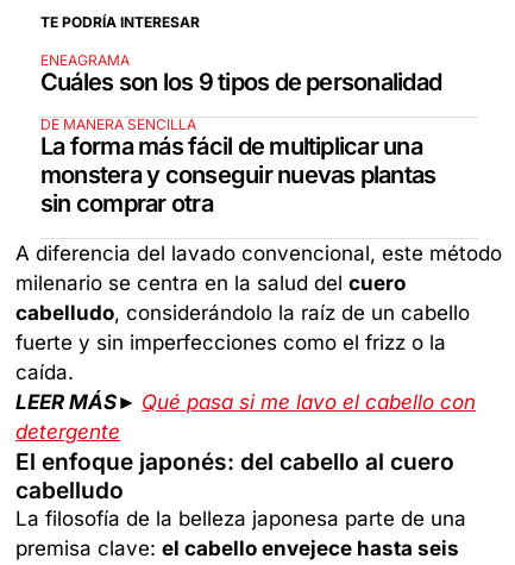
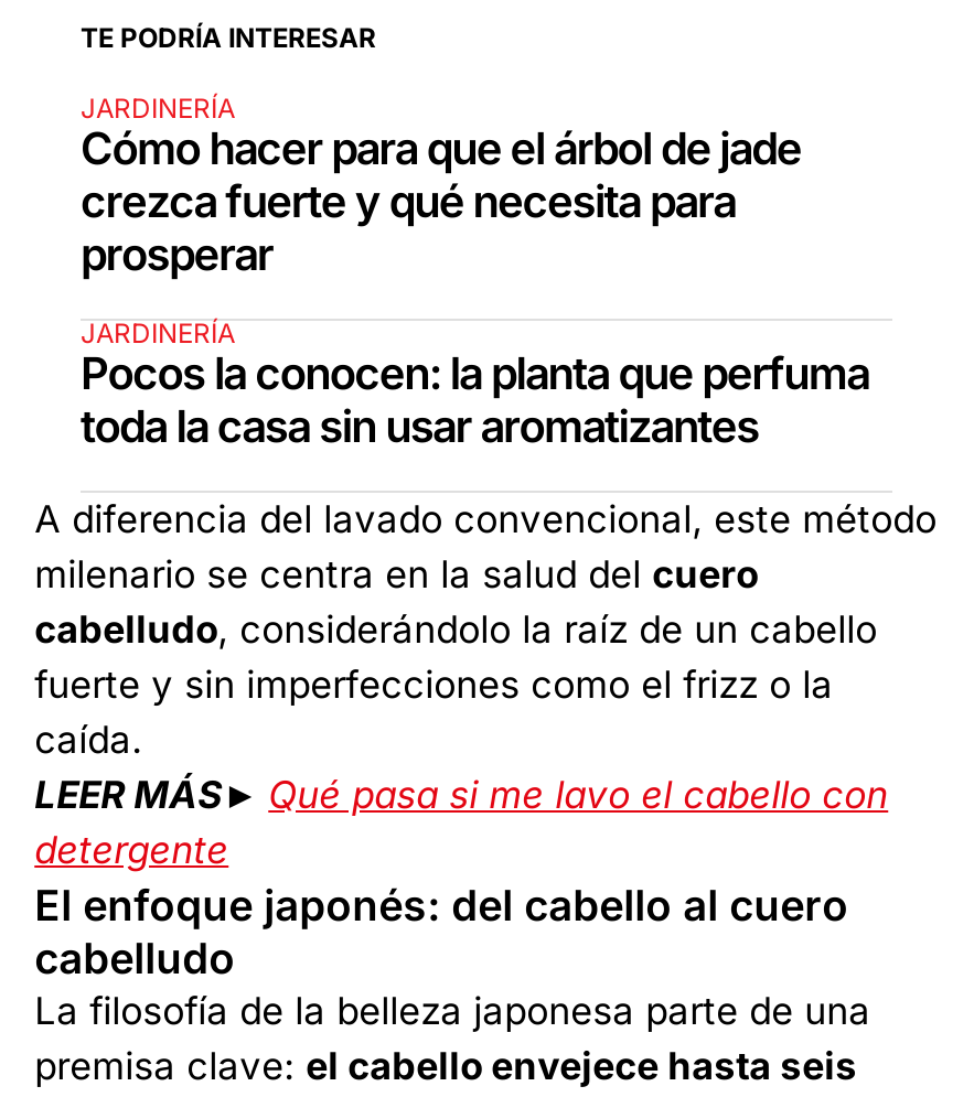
- ENEAGRAMA
- Cuáles son los 9 tipos de personalidad
+ JARDINERÍA
+ Cómo hacer para que el árbol de jade
+ crezca fuerte y qué necesita para
+ prosperar

- DE MANERA SENCILLA
- La forma más fácil de multiplicar una
- monstera y conseguir nuevas plantas
- sin comprar otra
+ JARDINERÍA
+ Pocos la conocen: la planta que perfuma
+ toda la casa sin usar aromatizantes
